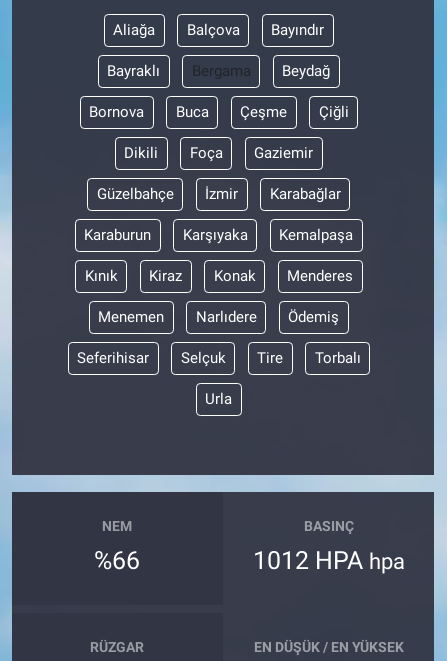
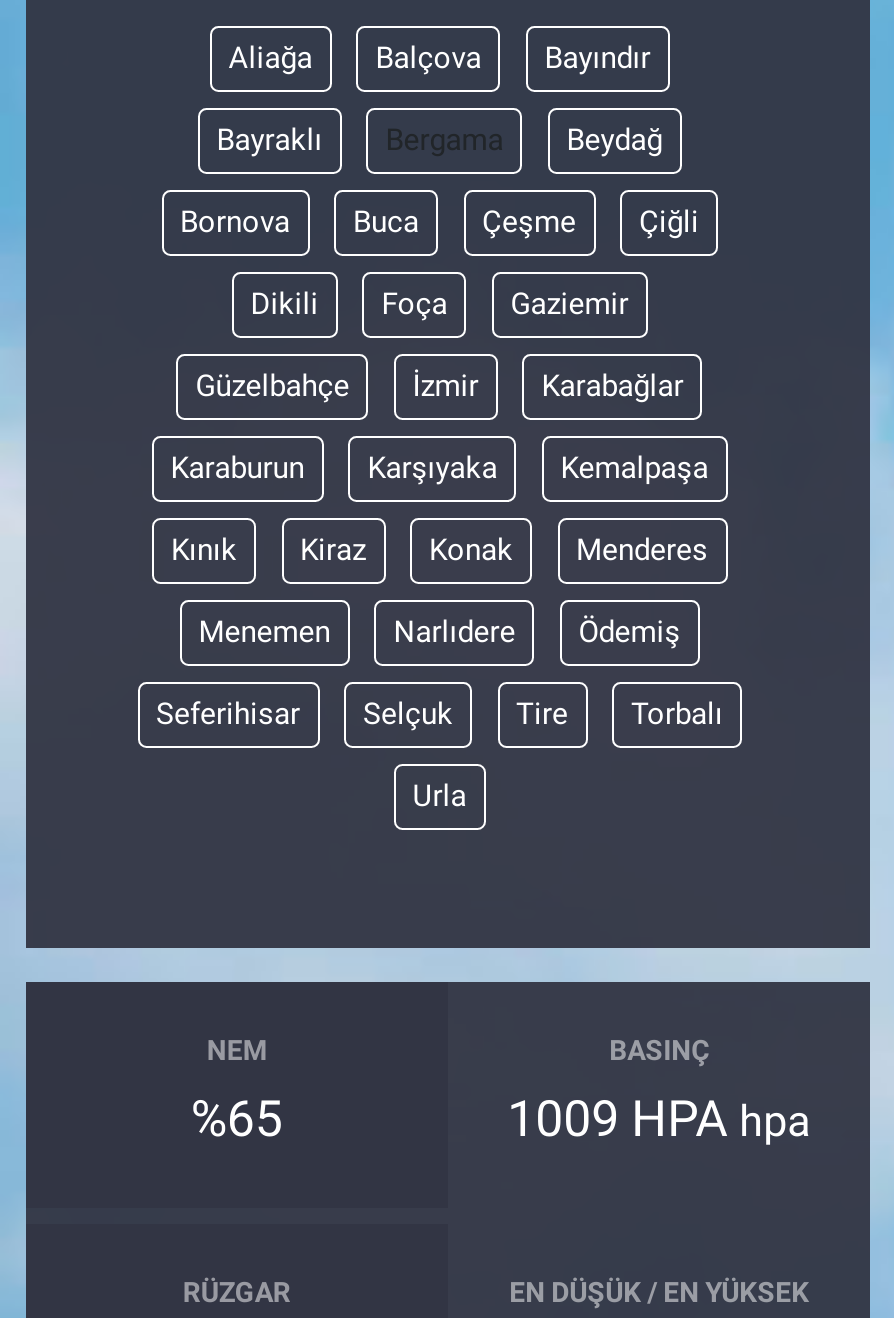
- %66
+ %65

- 1012 HPA hpa
+ 1009 HPA hpa
